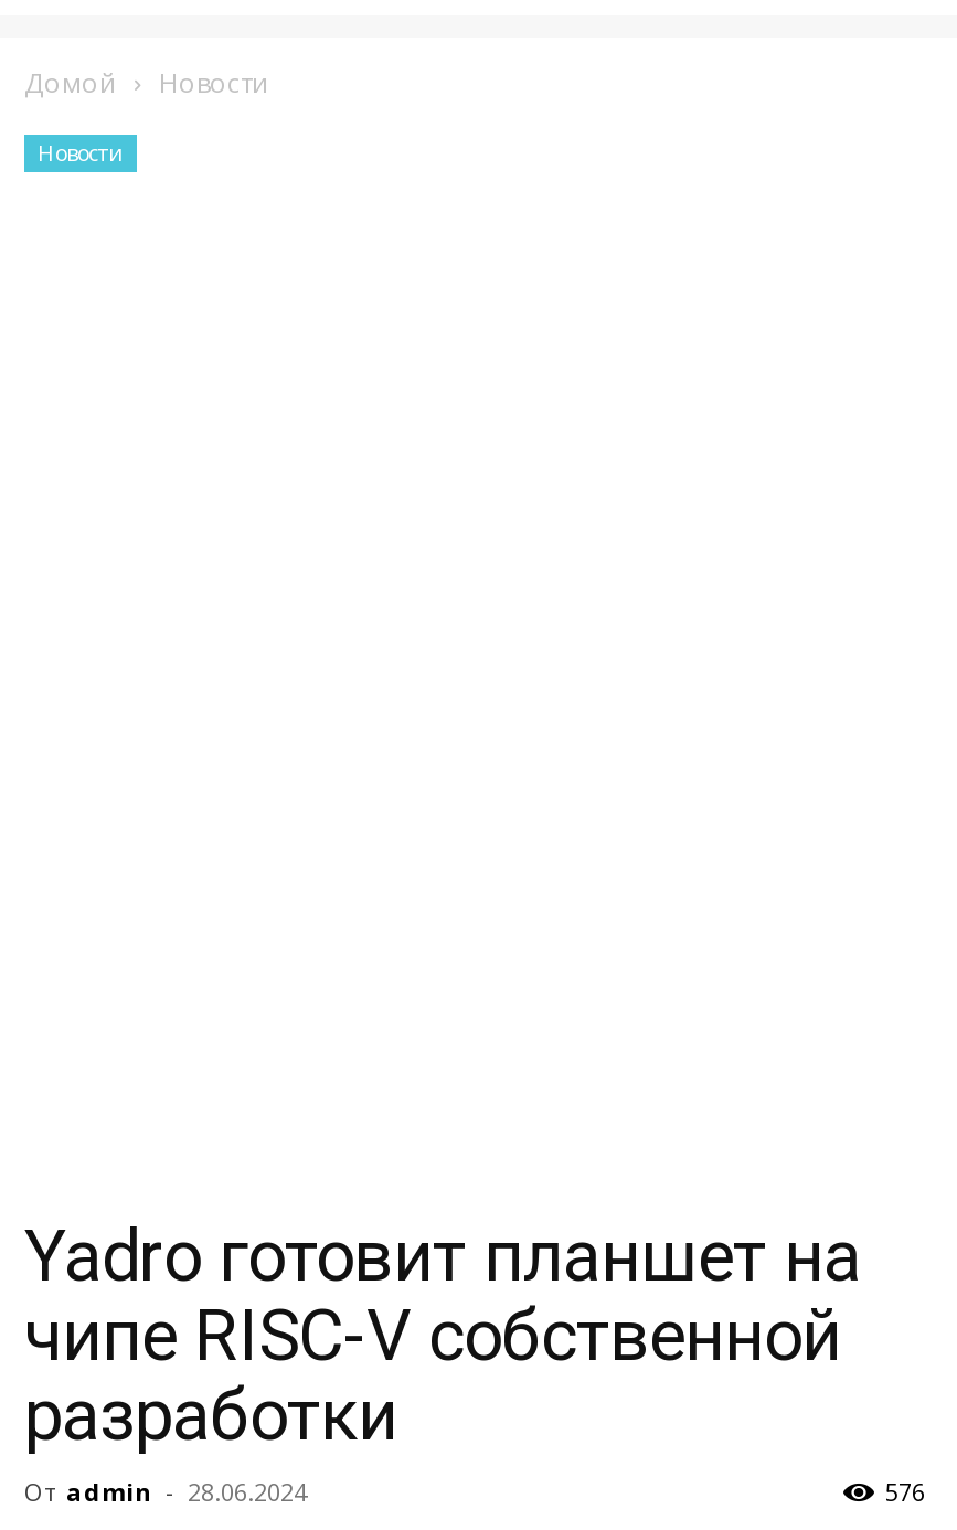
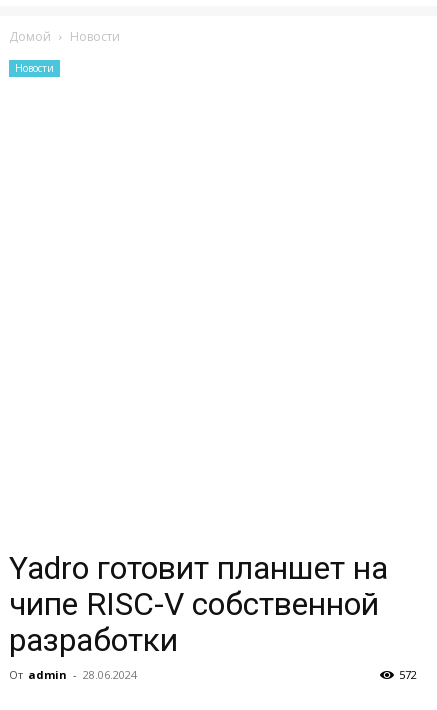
- 576
+ 572
